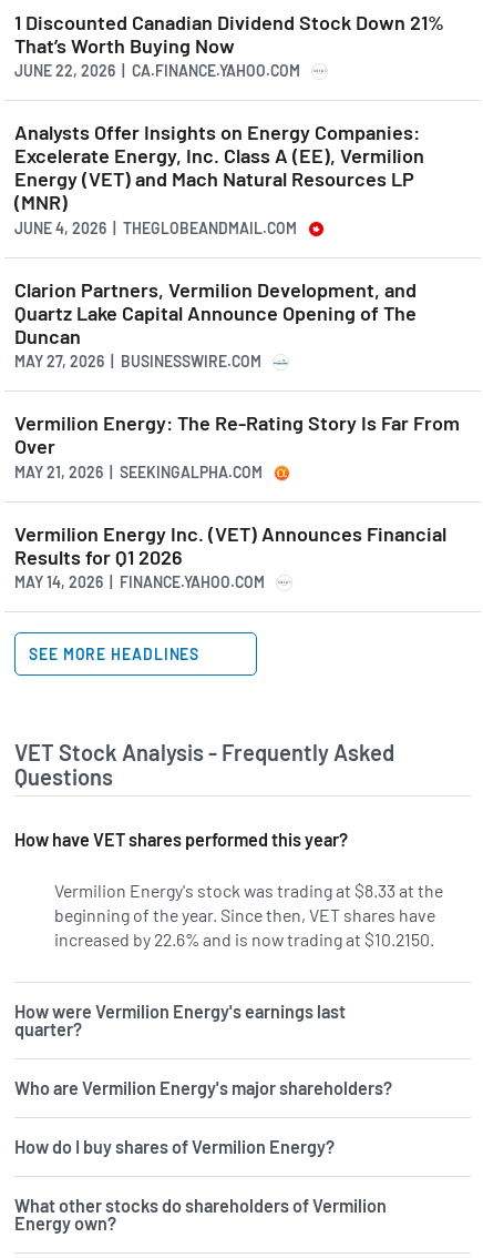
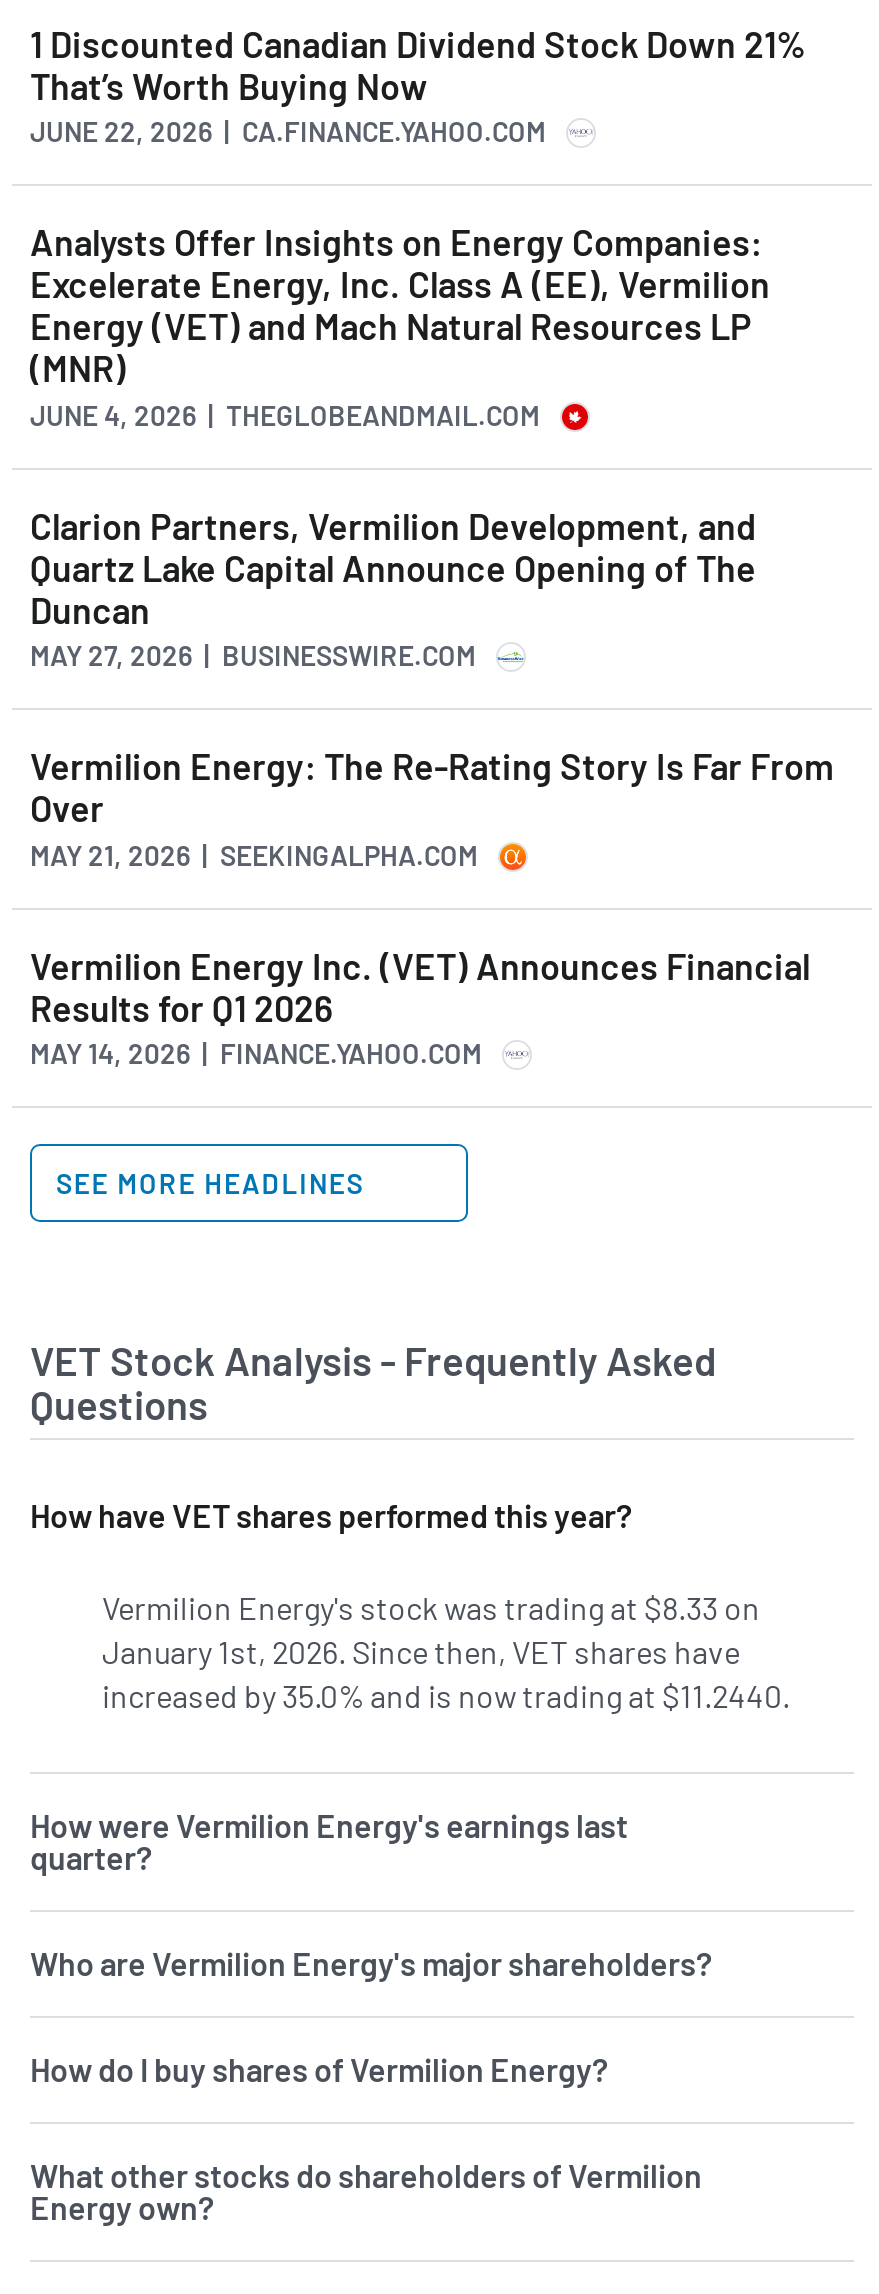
- Vermilion Energy's stock was trading at $8.33 at the
- beginning of the year. Since then, VET shares have
- increased by 22.6% and is now trading at $10.2150.
+ Vermilion Energy's stock was trading at $8.33 on
+ January 1st, 2026. Since then, VET shares have
+ increased by 35.0% and is now trading at $11.2440.
